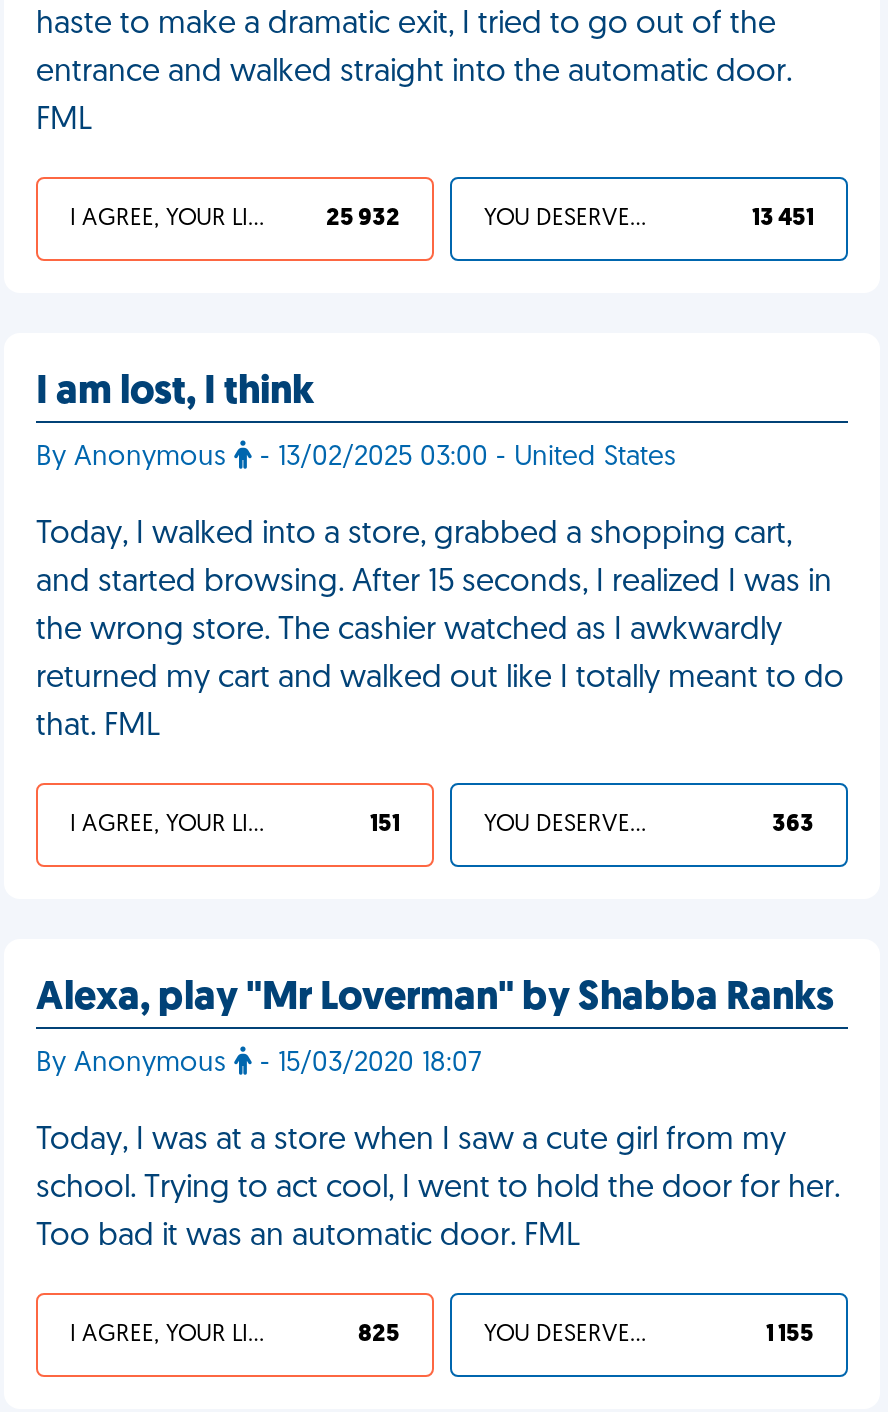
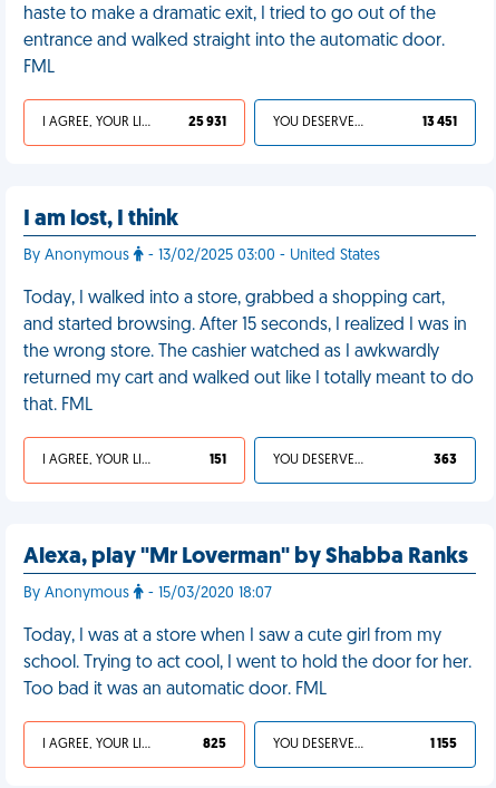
- 25 932
+ 25 931
